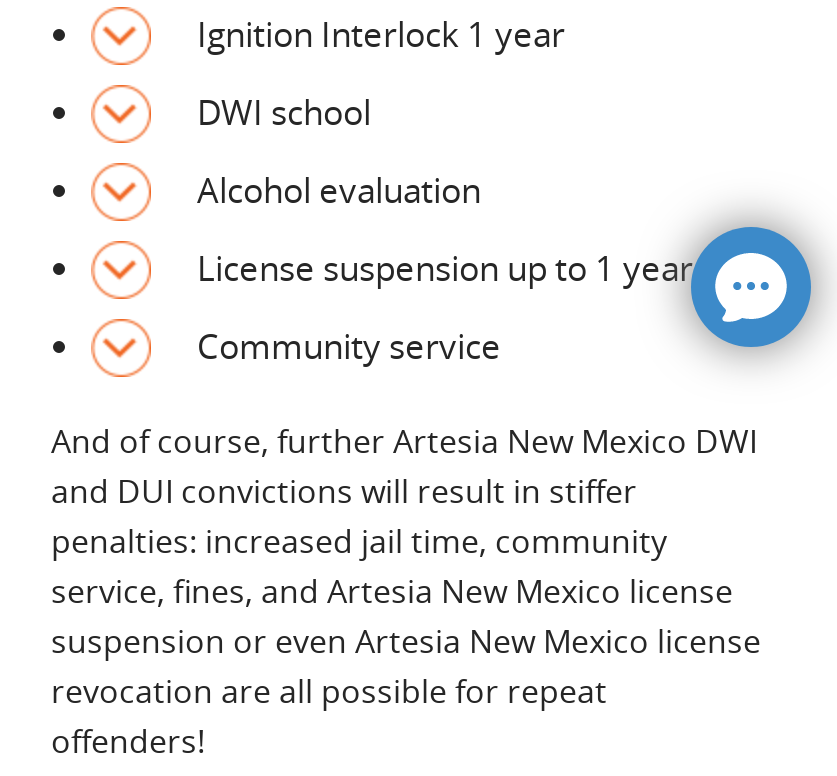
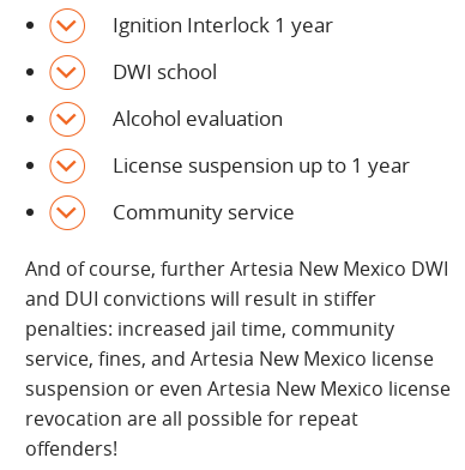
- [image]
